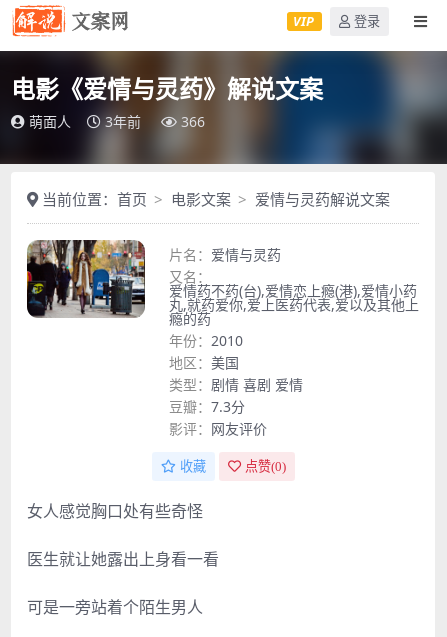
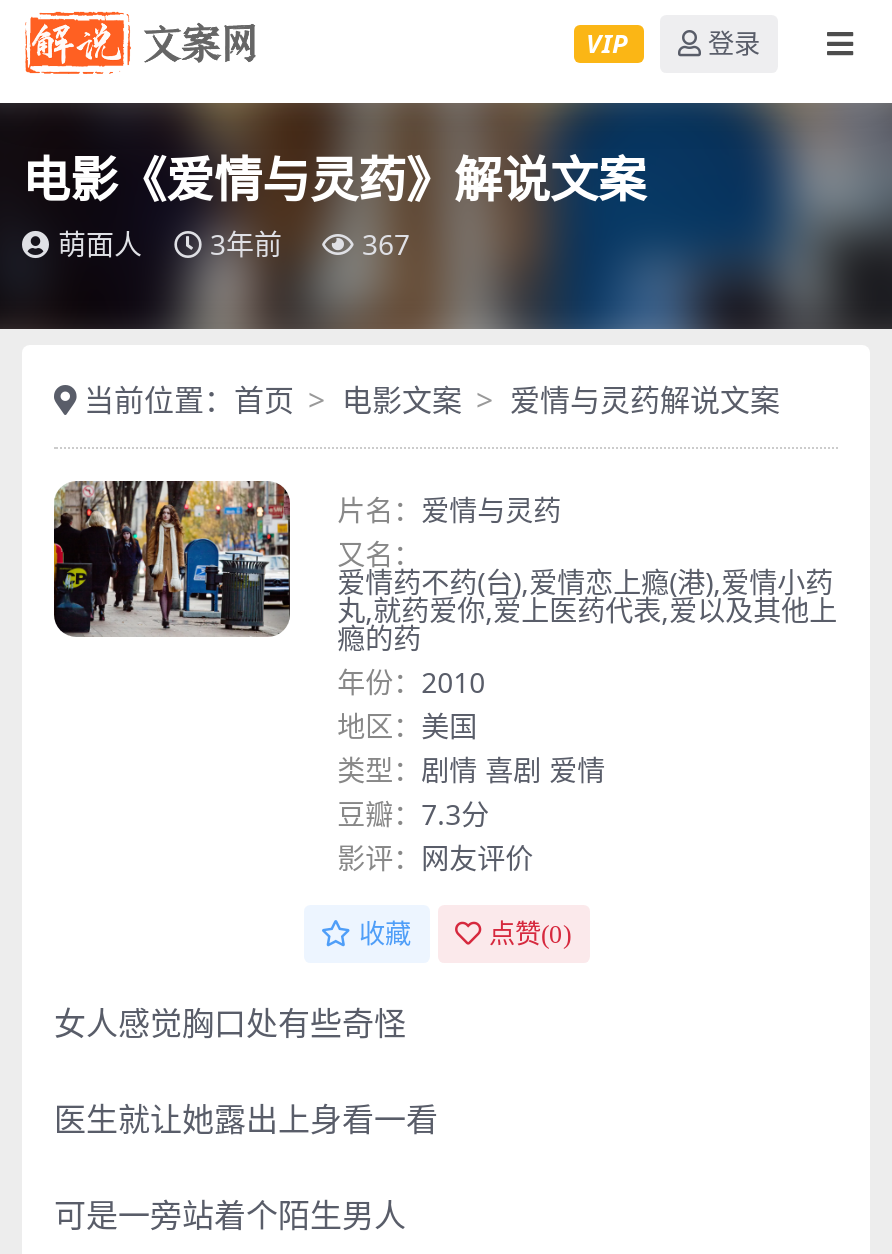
- 366
+ 367
